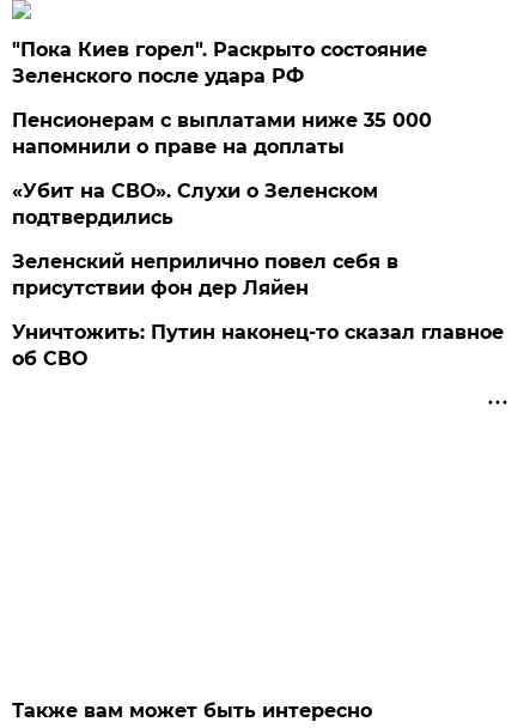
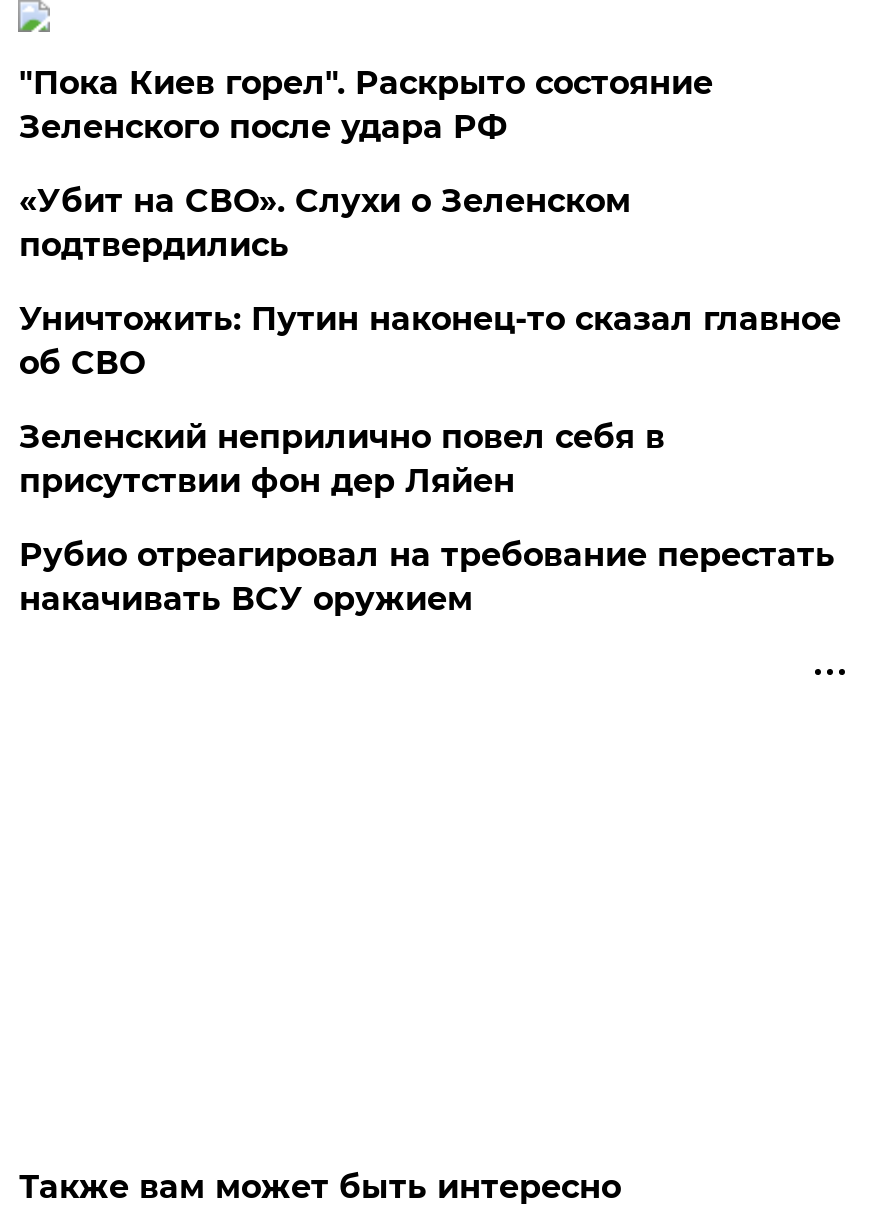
- Пенсионерам с выплатами ниже 35 000
- напомнили о праве на доплаты

moved up: «Убит на СВО». Слухи о Зеленском | подтвердились

+ Рубио отреагировал на требование перестать
+ накачивать ВСУ оружием

moved up: Уничтожить: Путин наконец-то сказал главное | об СВО
